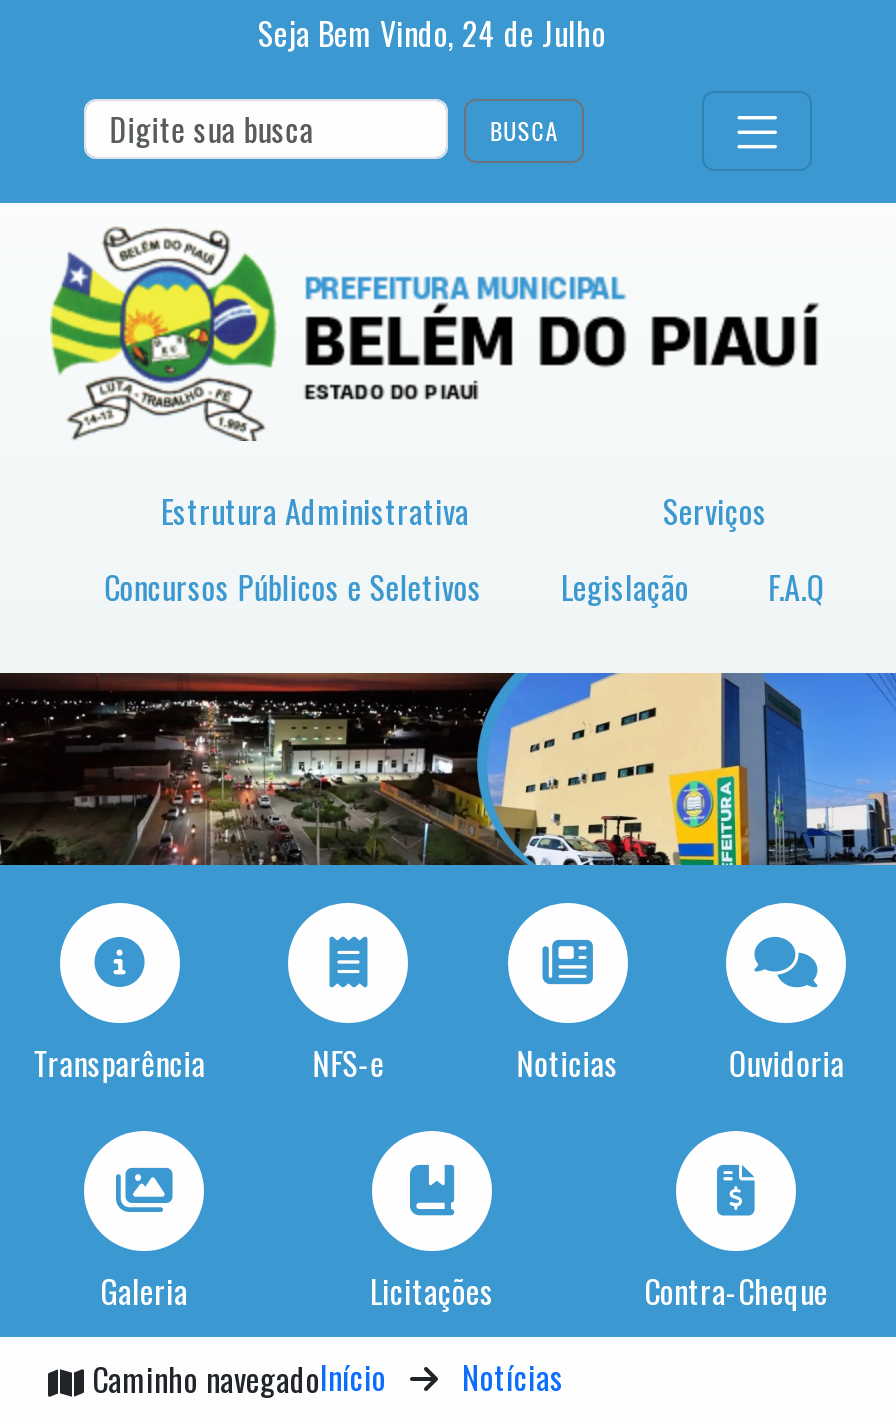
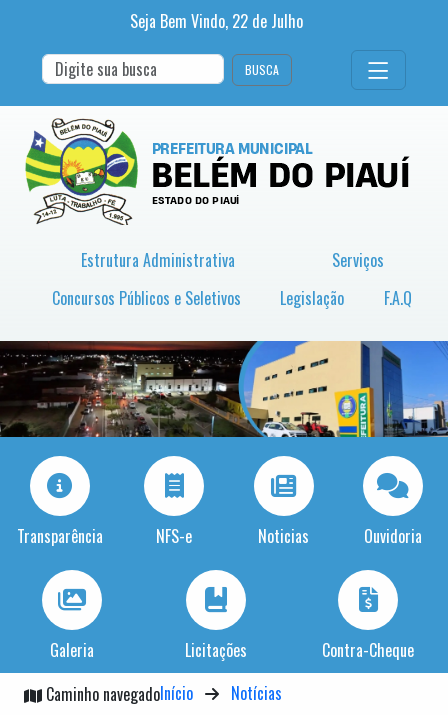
- Seja Bem Vindo, 24 de Julho
+ Seja Bem Vindo, 22 de Julho
